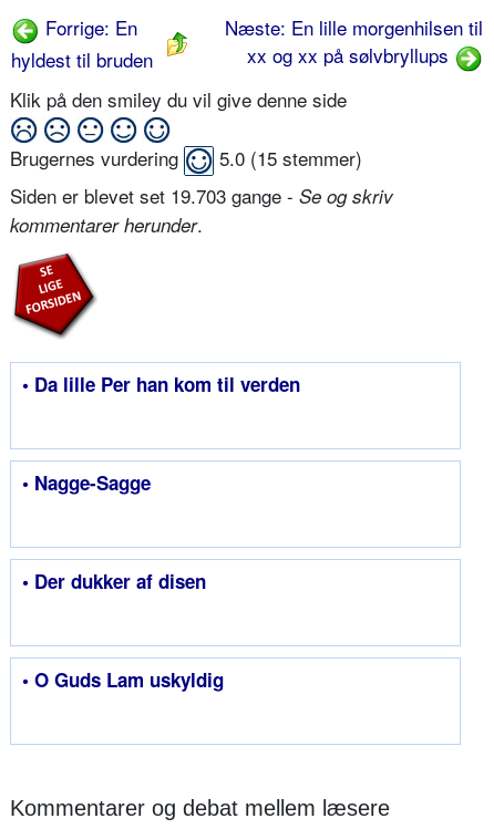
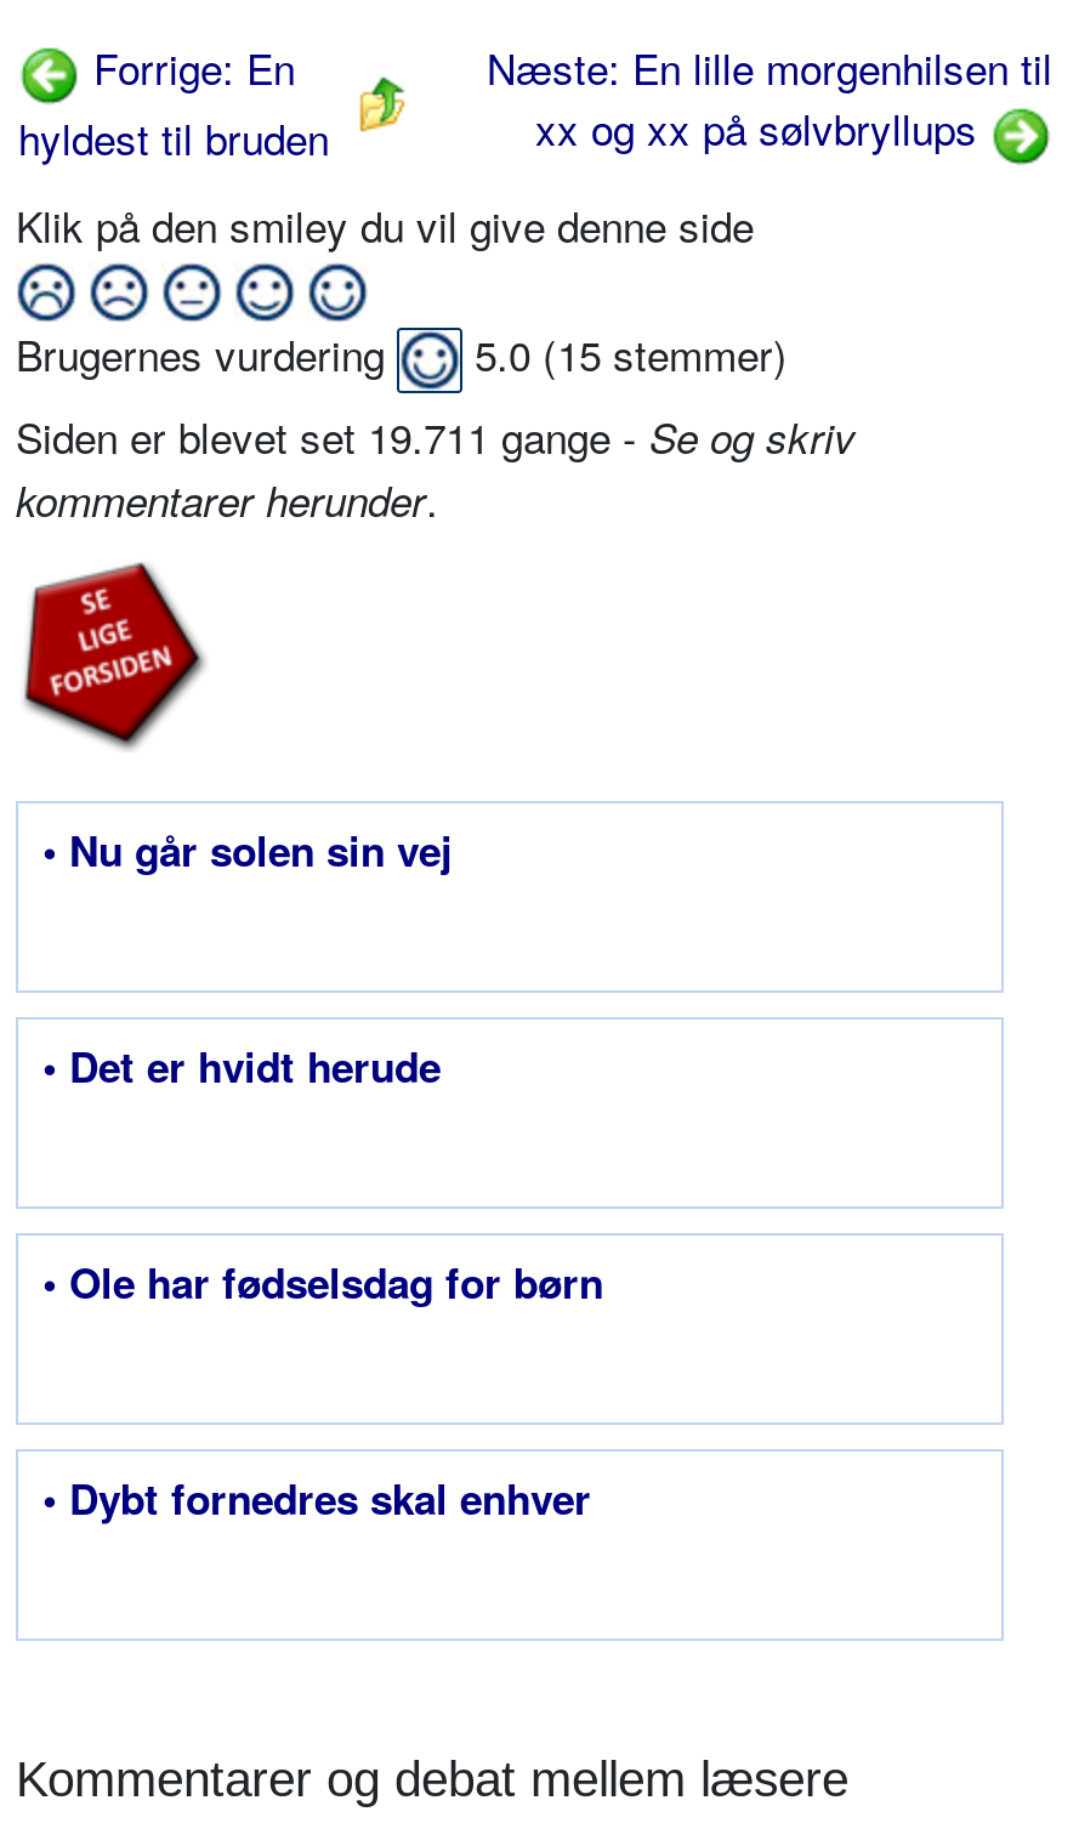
- Siden er blevet set 19.703 gange - Se og skriv
+ Siden er blevet set 19.711 gange - Se og skriv

- • Da lille Per han kom til verden
+ • Nu går solen sin vej

- • Nagge-Sagge
+ • Det er hvidt herude

- • Der dukker af disen
+ • Ole har fødselsdag for børn

- • O Guds Lam uskyldig
+ • Dybt fornedres skal enhver
